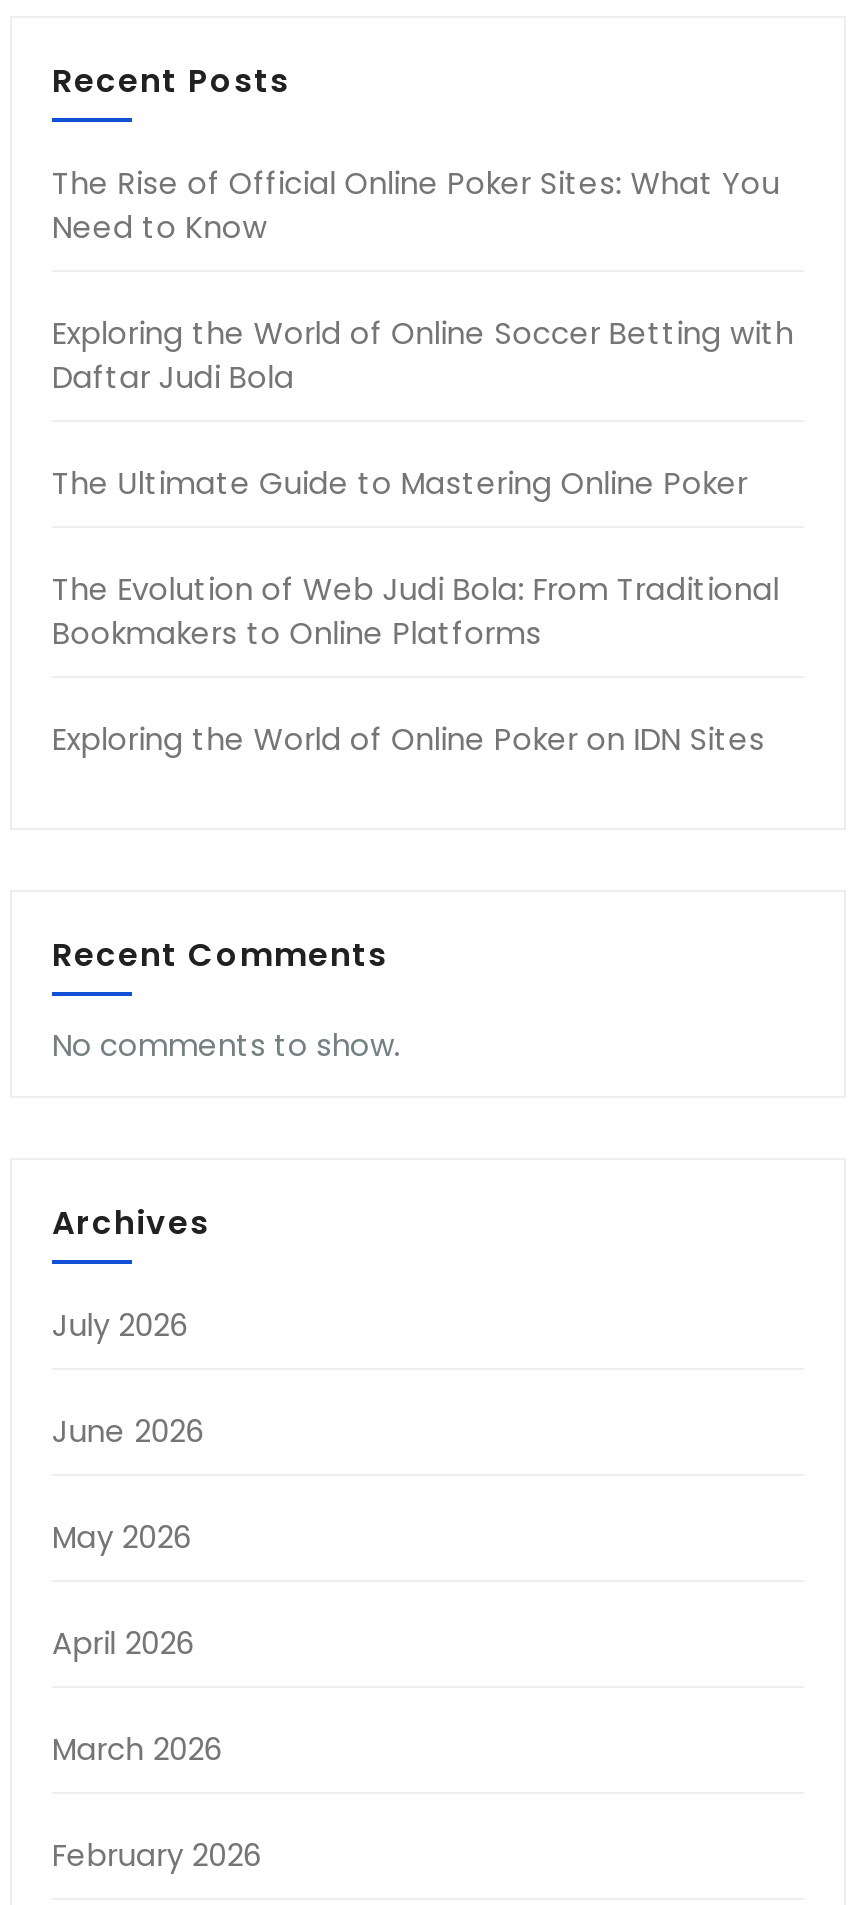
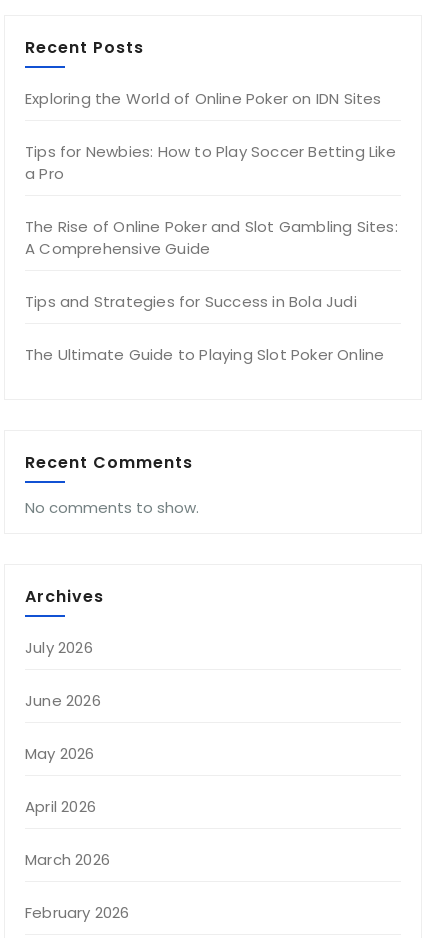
- The Rise of Official Online Poker Sites: What You
- Need to Know
- Exploring the World of Online Soccer Betting with
- Daftar Judi Bola
- The Ultimate Guide to Mastering Online Poker
- The Evolution of Web Judi Bola: From Traditional
- Bookmakers to Online Platforms

moved up: Exploring the World of Online Poker on IDN Sites

+ Tips for Newbies: How to Play Soccer Betting Like
+ a Pro
+ The Rise of Online Poker and Slot Gambling Sites:
+ A Comprehensive Guide
+ Tips and Strategies for Success in Bola Judi
+ The Ultimate Guide to Playing Slot Poker Online
